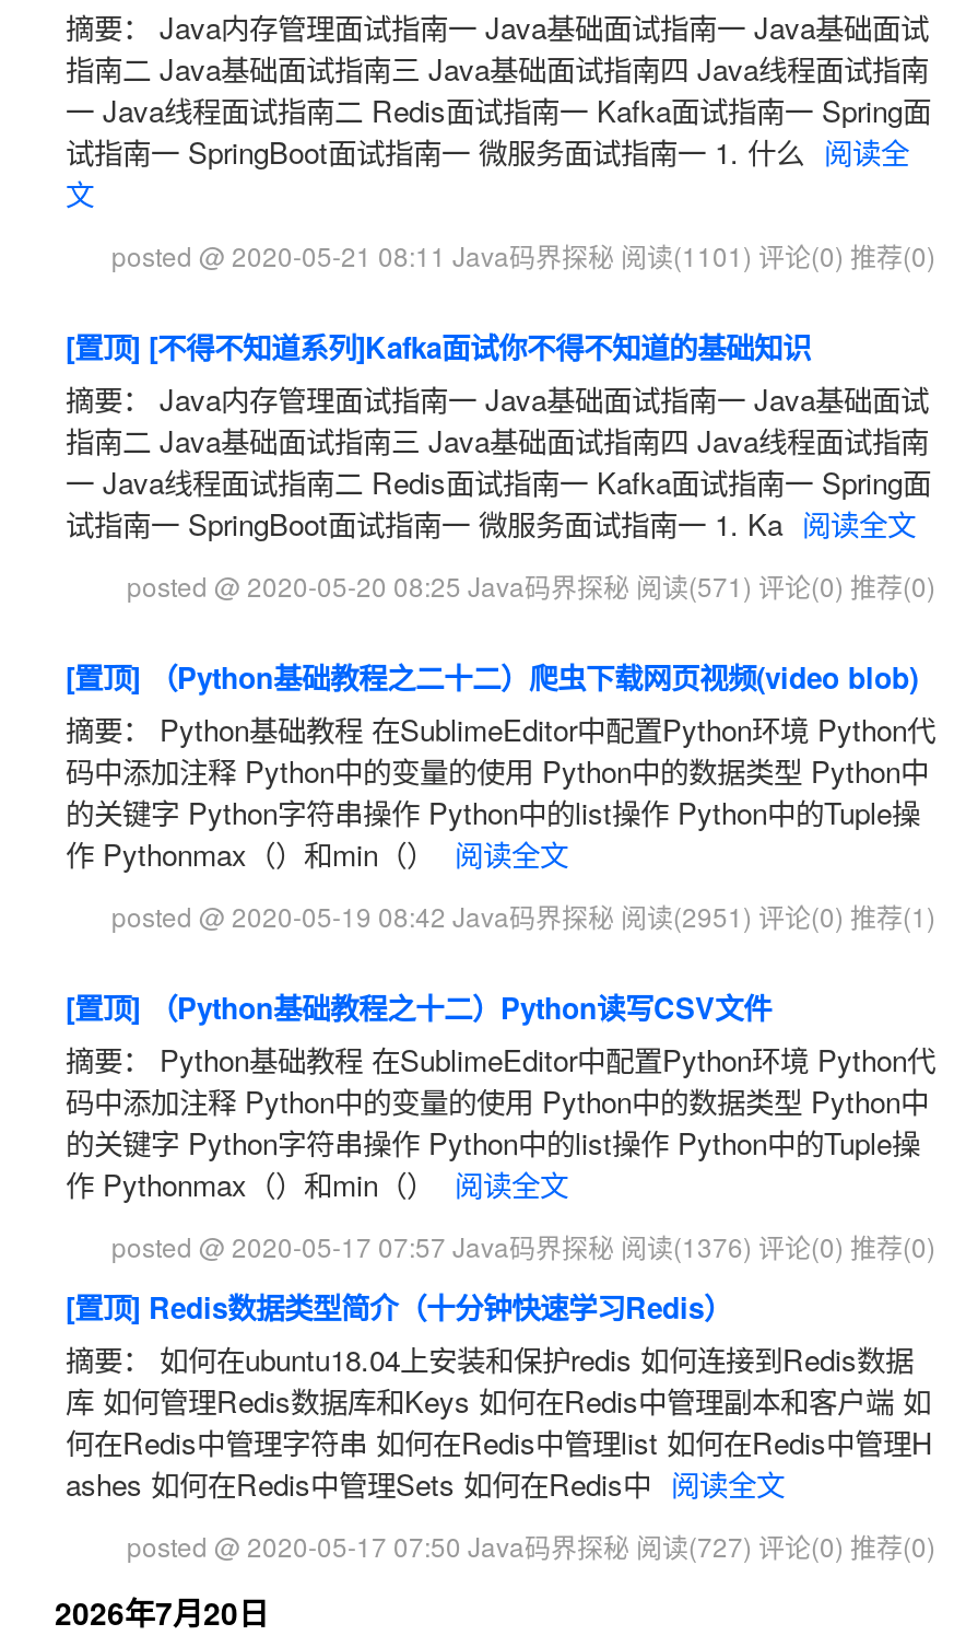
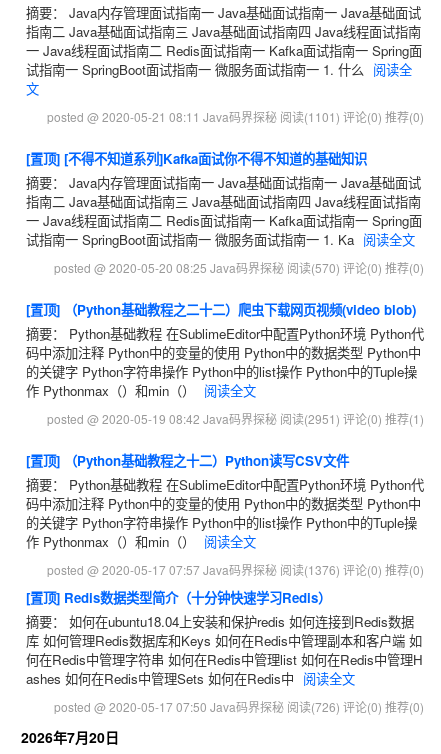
- posted @ 2020-05-20 08:25 Java码界探秘阅读(571) 评论(0) 推荐(0)
+ posted @ 2020-05-20 08:25 Java码界探秘阅读(570) 评论(0) 推荐(0)

- posted @ 2020-05-17 07:50 Java码界探秘阅读(727) 评论(0) 推荐(0)
+ posted @ 2020-05-17 07:50 Java码界探秘阅读(726) 评论(0) 推荐(0)
